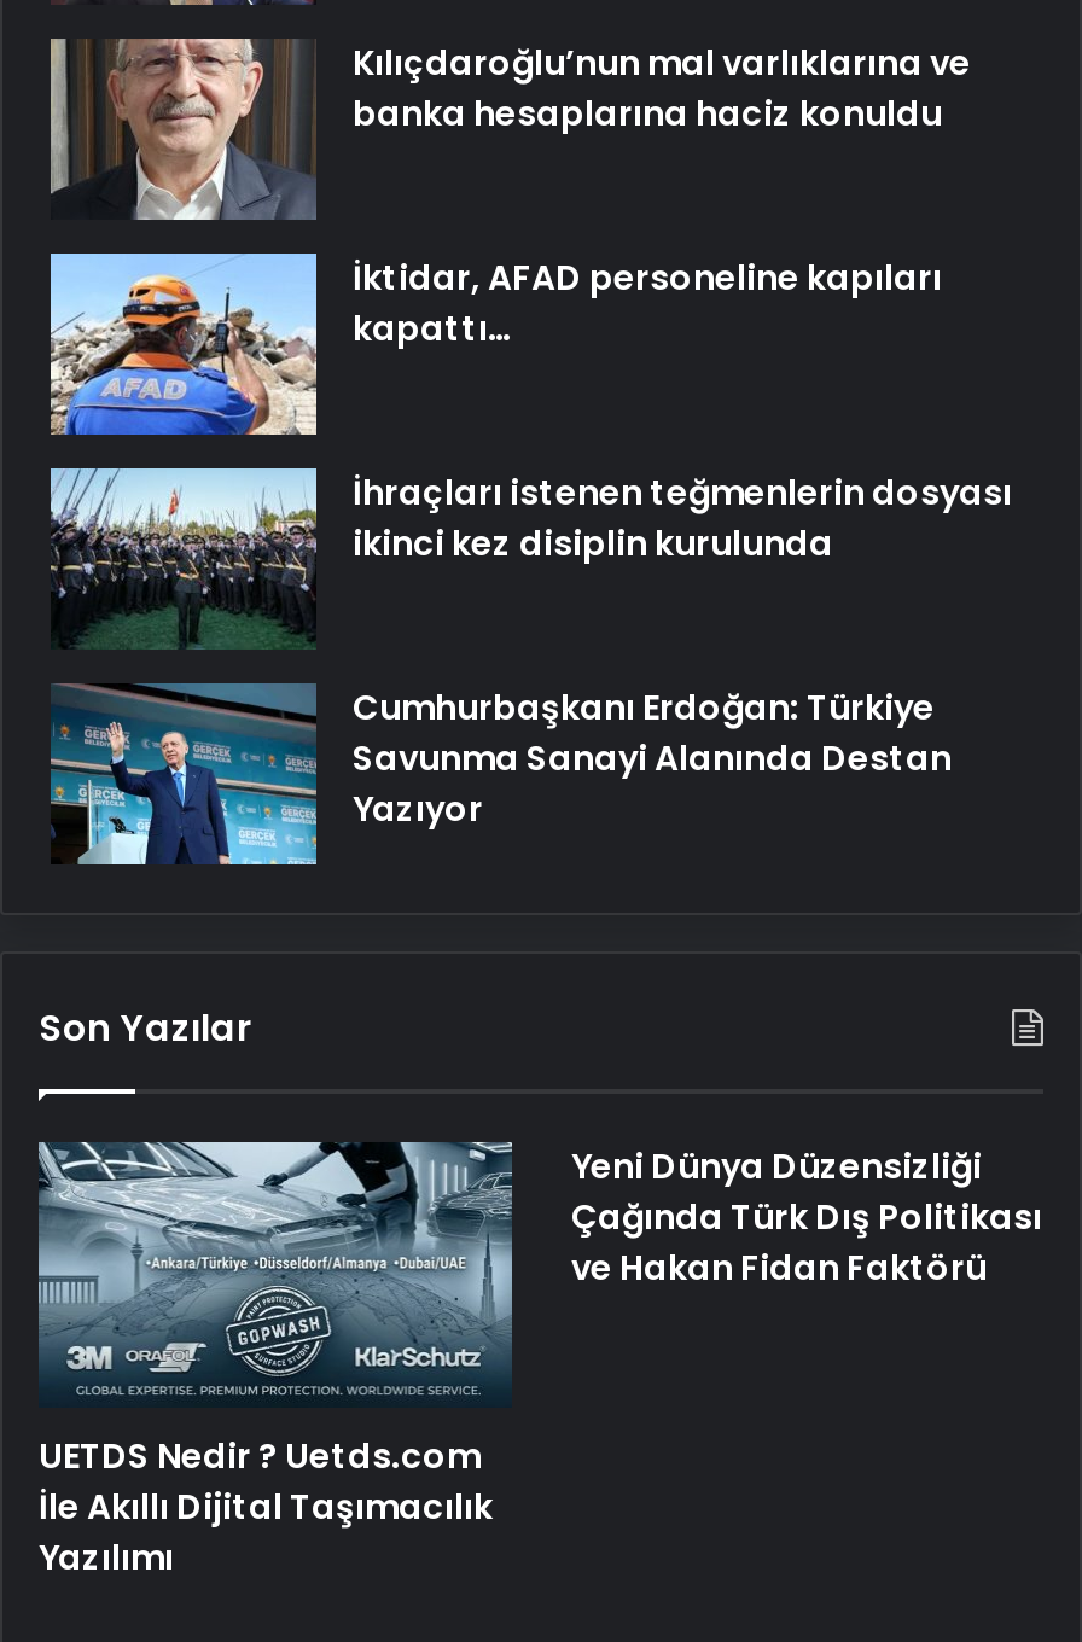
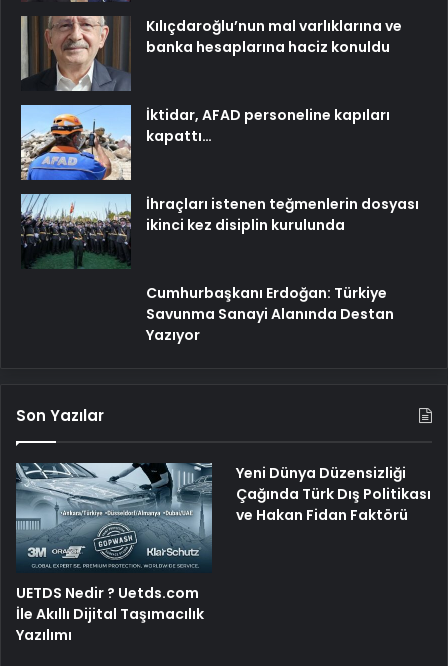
- [image]
